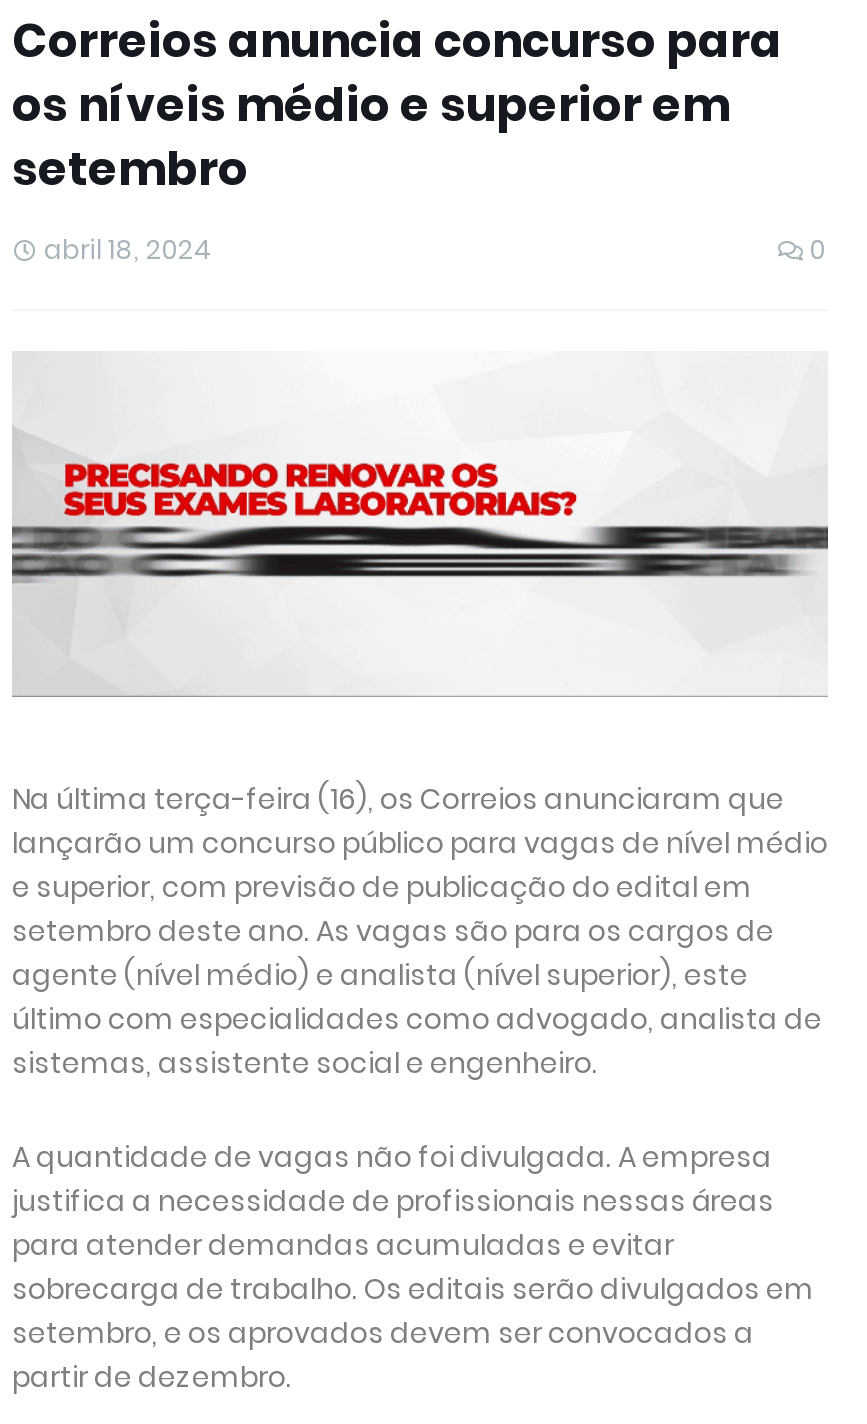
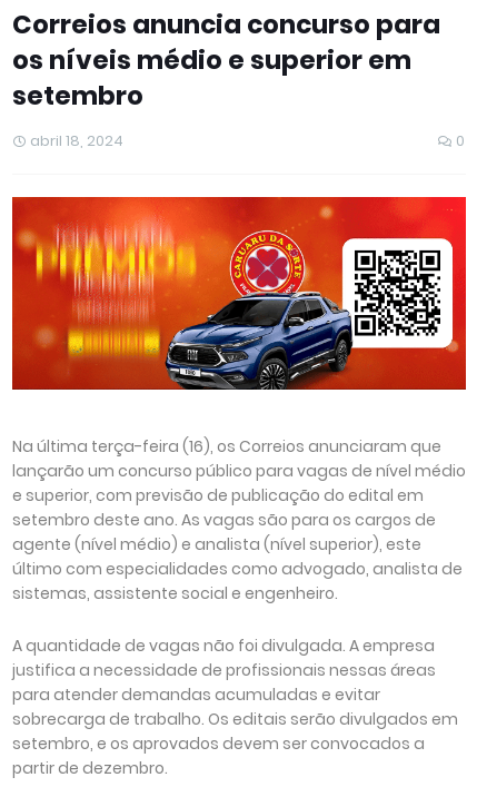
- [image]
+ [image]
